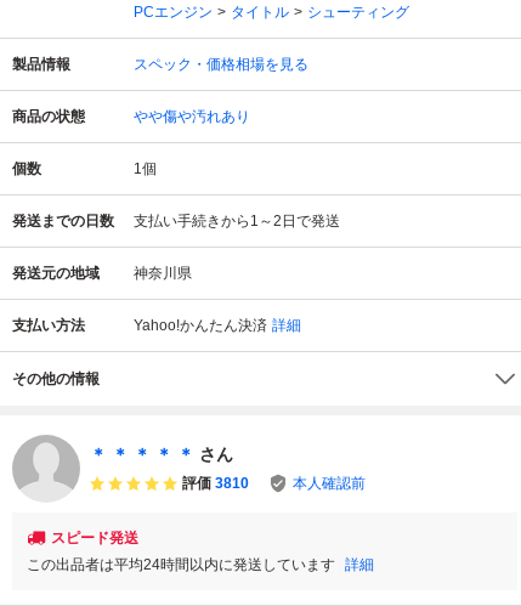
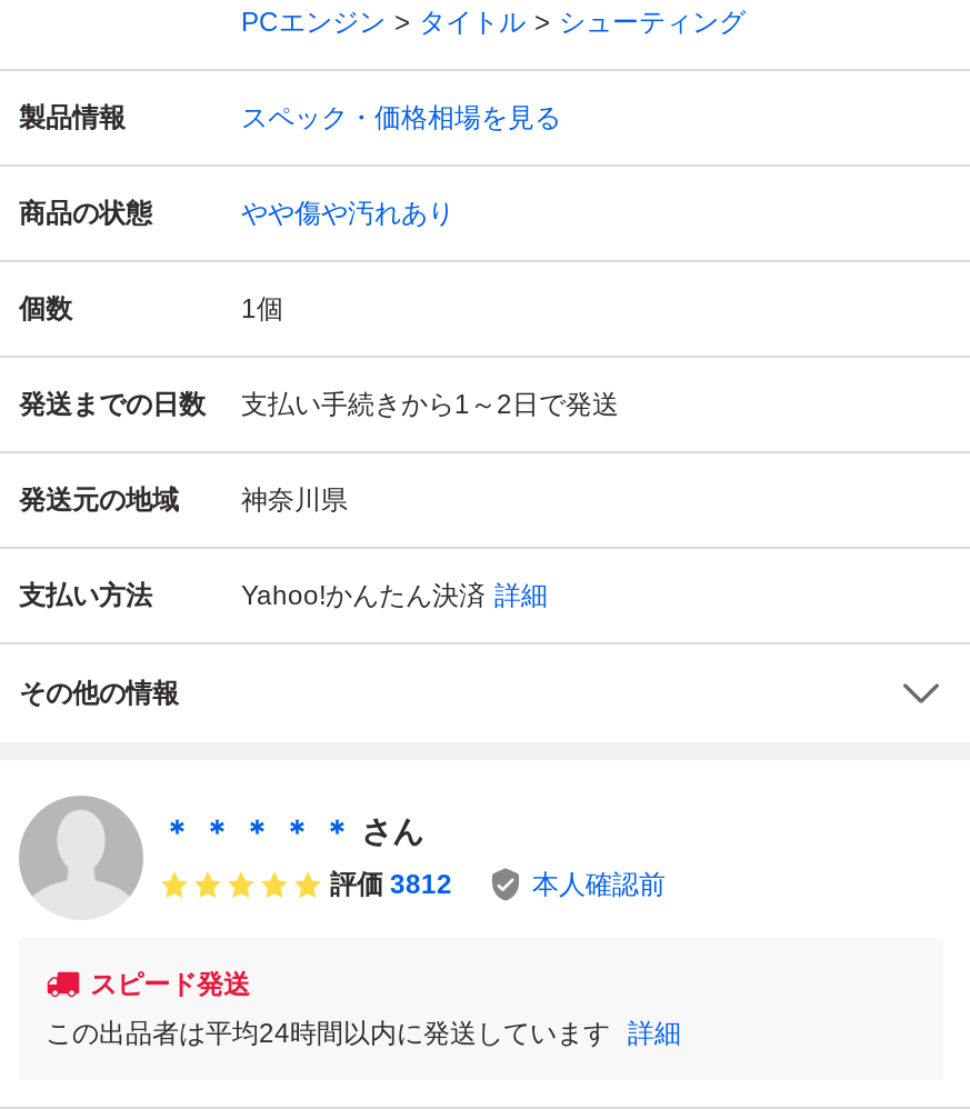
- 評価 3810
+ 評価 3812
